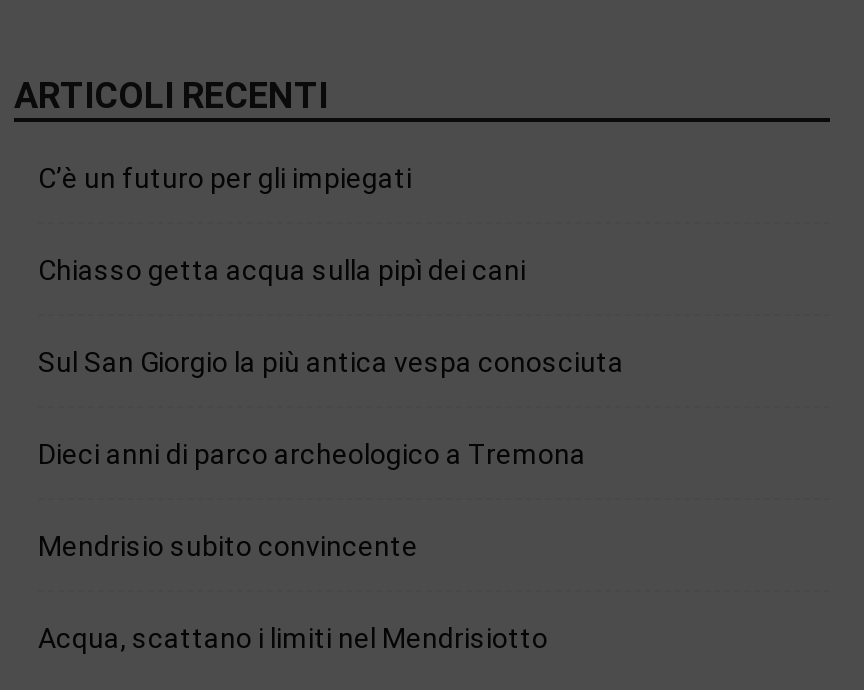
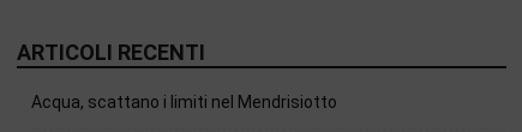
- C’è un futuro per gli impiegati
- Chiasso getta acqua sulla pipì dei cani
- Sul San Giorgio la più antica vespa conosciuta
- Dieci anni di parco archeologico a Tremona
- Mendrisio subito convincente
